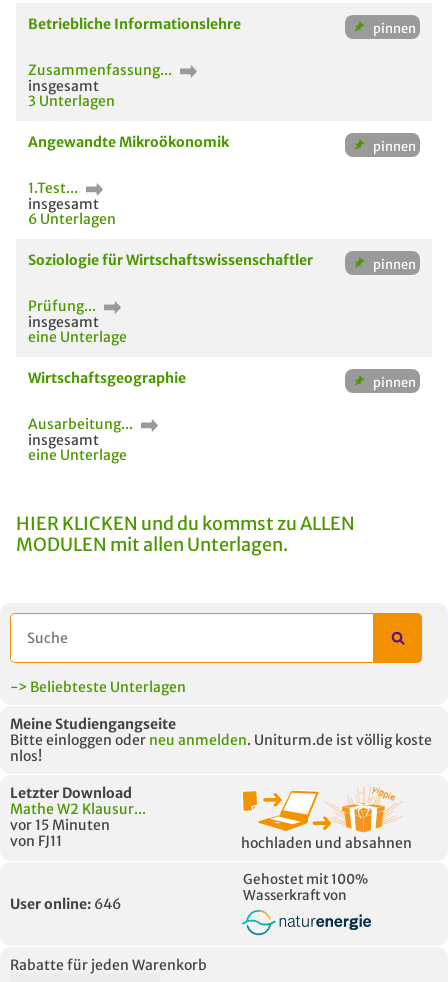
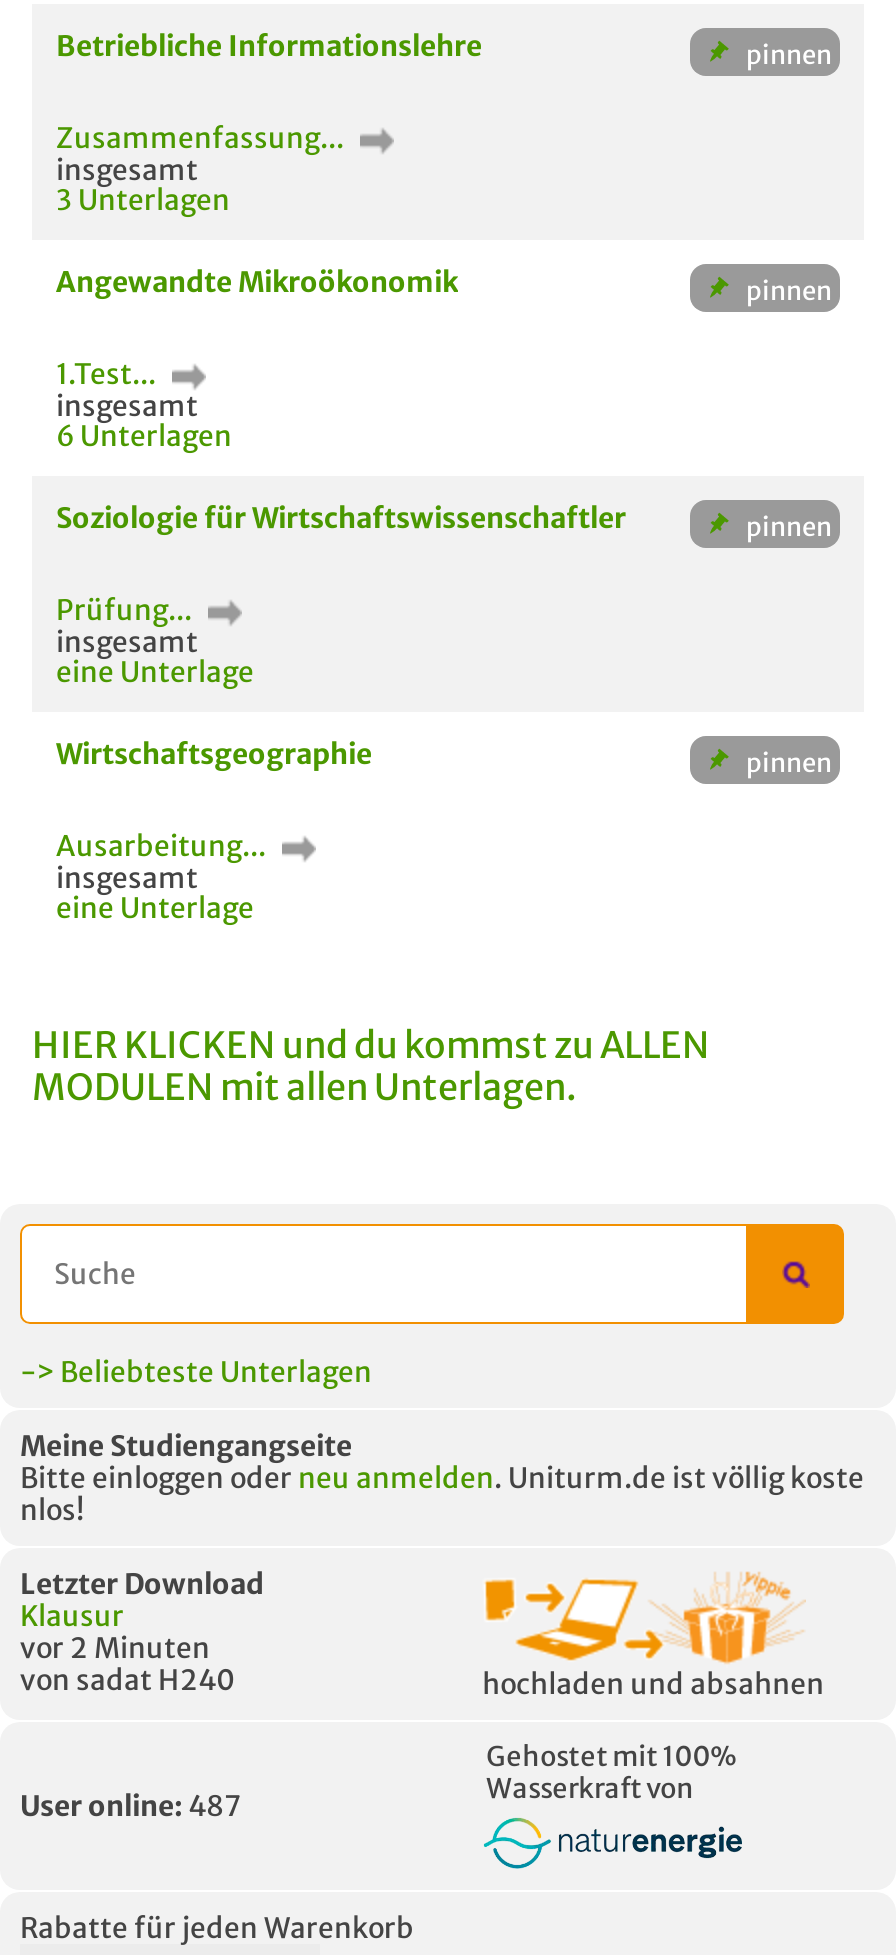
- Mathe W2 Klausur...
- vor 15 Minuten
- von FJ11
+ Klausur
+ vor 2 Minuten
+ von sadat H240

- User online: 646
+ User online: 487
